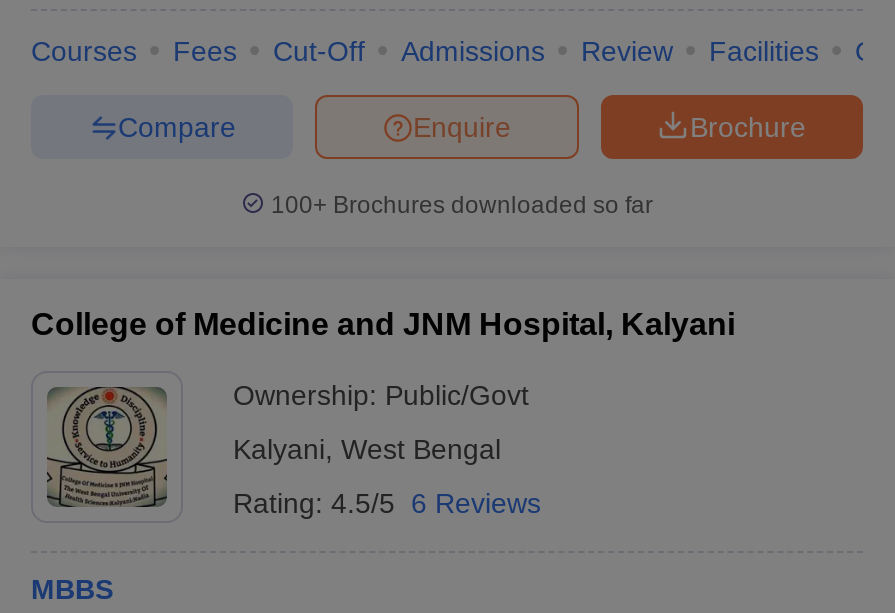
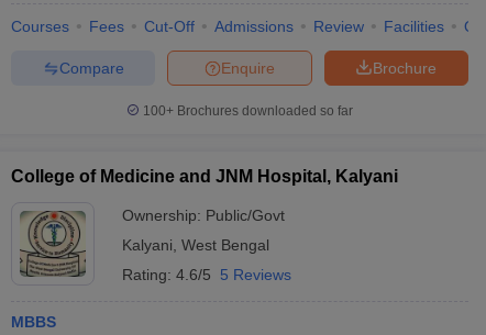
- Rating: 4.5/5 6 Reviews
+ Rating: 4.6/5 5 Reviews
